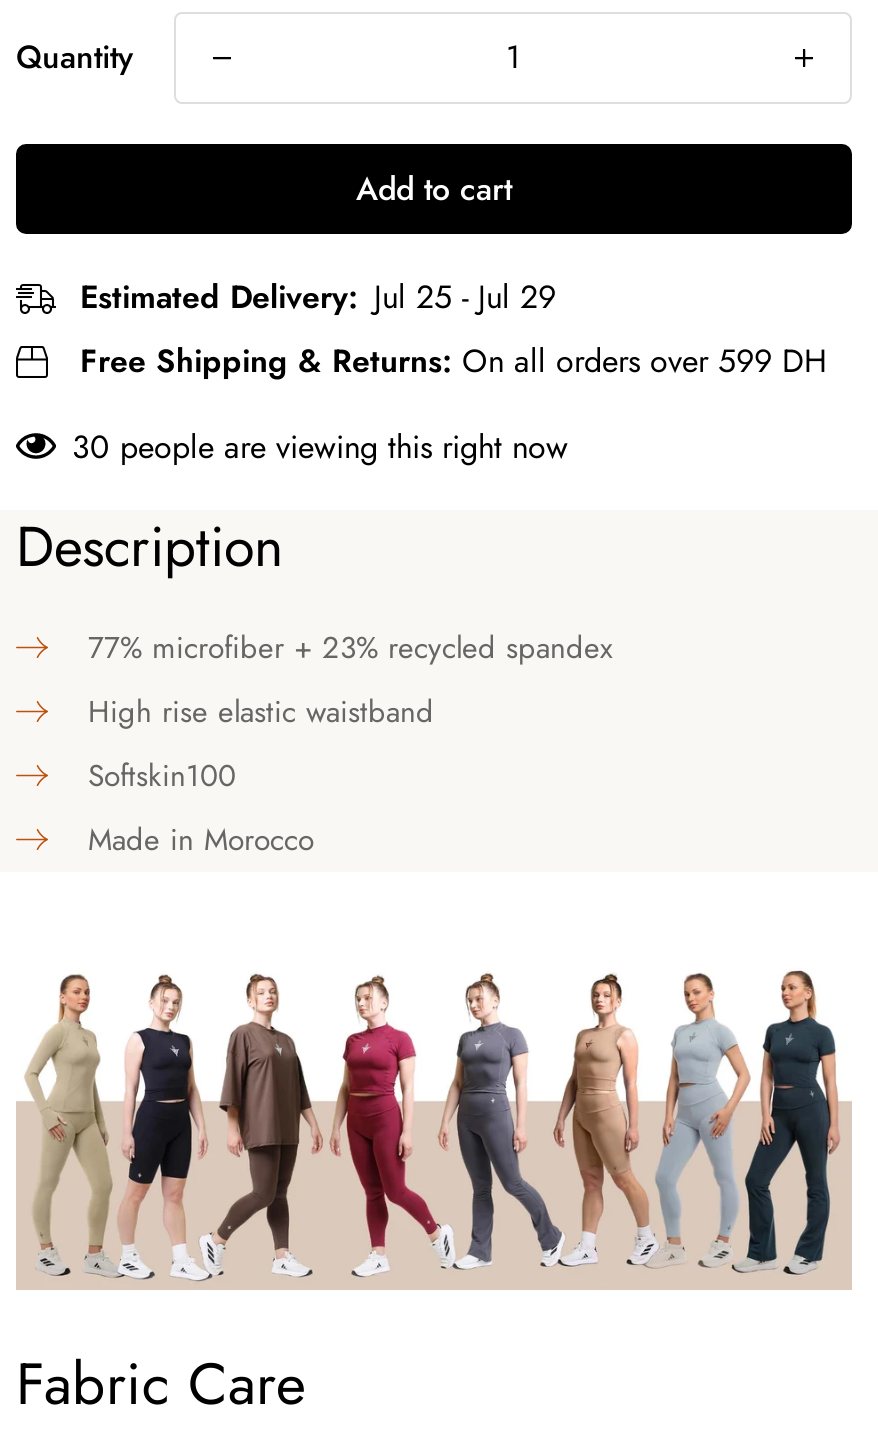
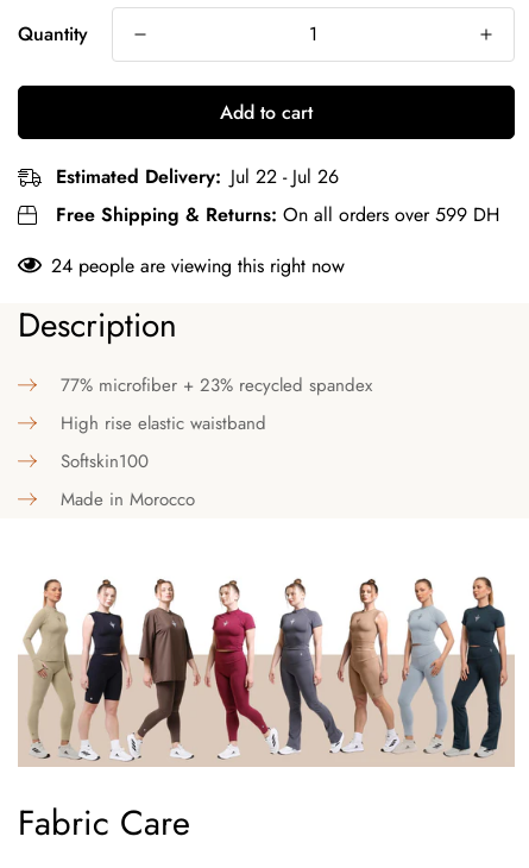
- Estimated Delivery: Jul 25 - Jul 29
+ Estimated Delivery: Jul 22 - Jul 26

- 30 people are viewing this right now
+ 24 people are viewing this right now
